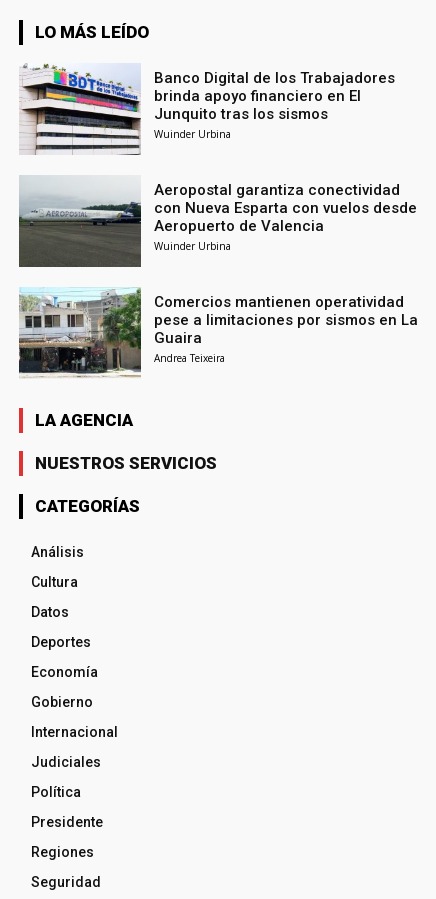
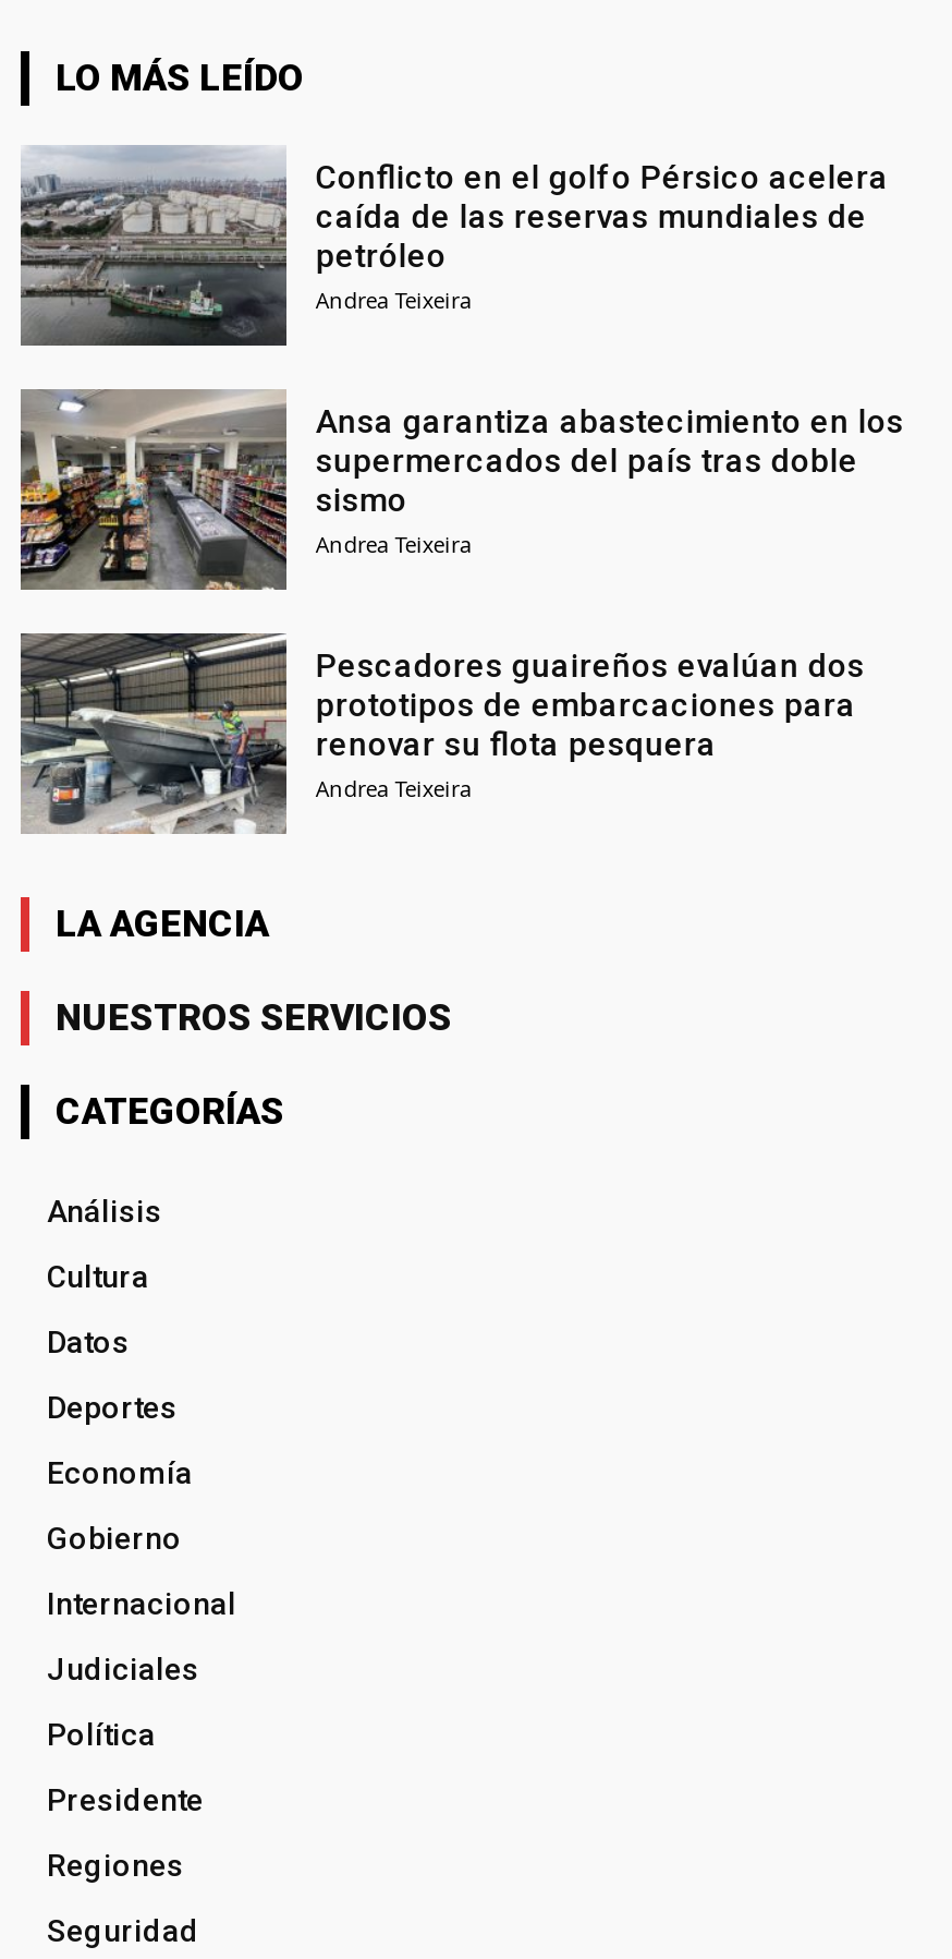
- [image]
- Banco Digital de los Trabajadores
- brinda apoyo financiero en El
- Junquito tras los sismos
- Wuinder Urbina
+ [image]
+ Conflicto en el golfo Pérsico acelera
+ caída de las reservas mundiales de
+ petróleo
+ Andrea Teixeira

- [image]
- Aeropostal garantiza conectividad
- con Nueva Esparta con vuelos desde
- Aeropuerto de Valencia
- Wuinder Urbina
+ [image]
+ Ansa garantiza abastecimiento en los
+ supermercados del país tras doble
+ sismo
+ Andrea Teixeira

- [image]
- Comercios mantienen operatividad
- pese a limitaciones por sismos en La
- Guaira
+ [image]
+ Pescadores guaireños evalúan dos
+ prototipos de embarcaciones para
+ renovar su flota pesquera
